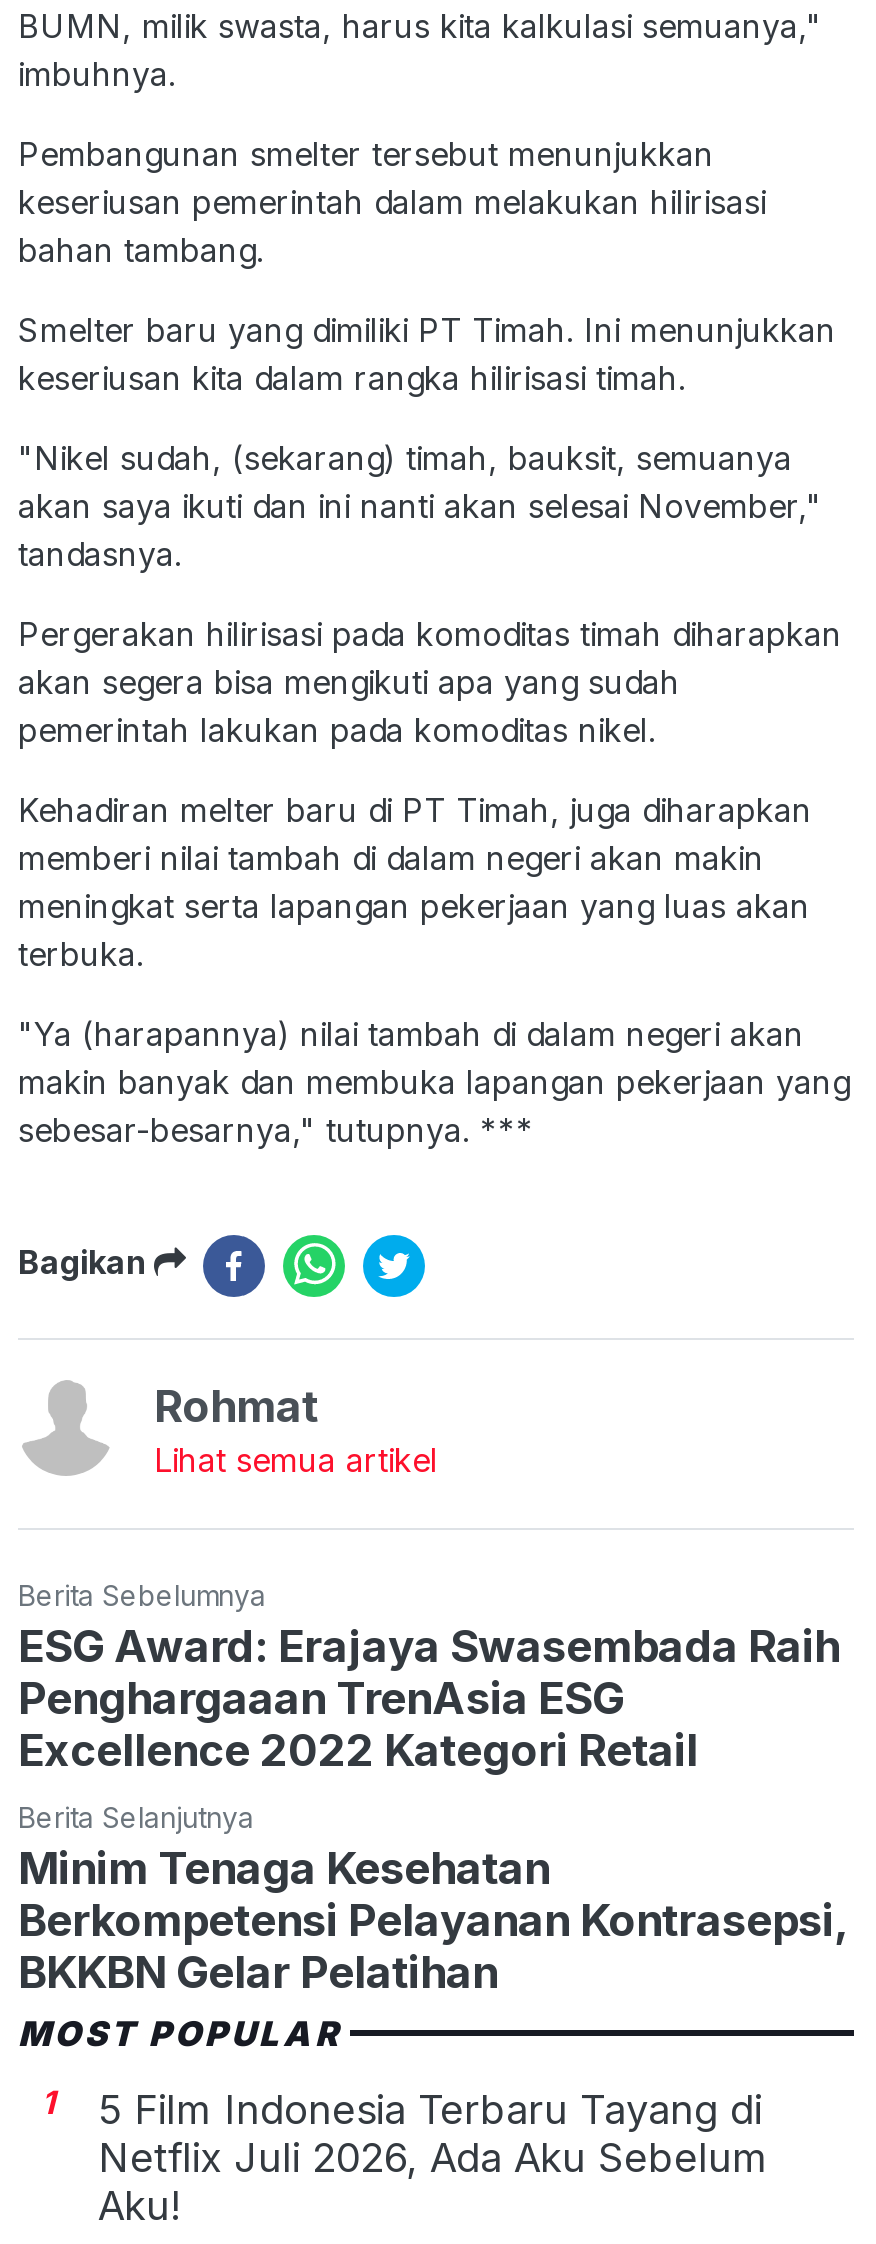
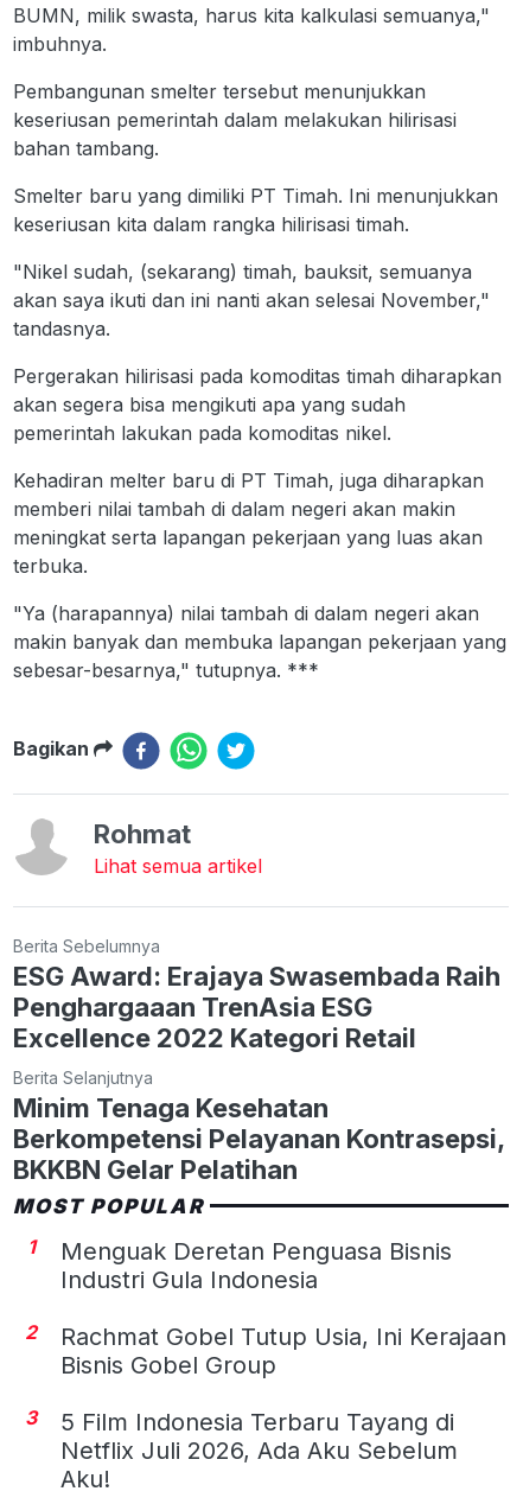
+ Menguak Deretan Penguasa Bisnis
+ Industri Gula Indonesia
+ 2
+ Rachmat Gobel Tutup Usia, Ini Kerajaan
+ Bisnis Gobel Group
+ 3
